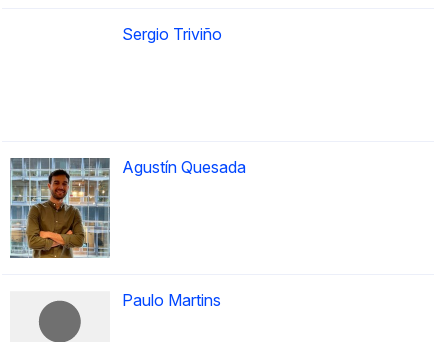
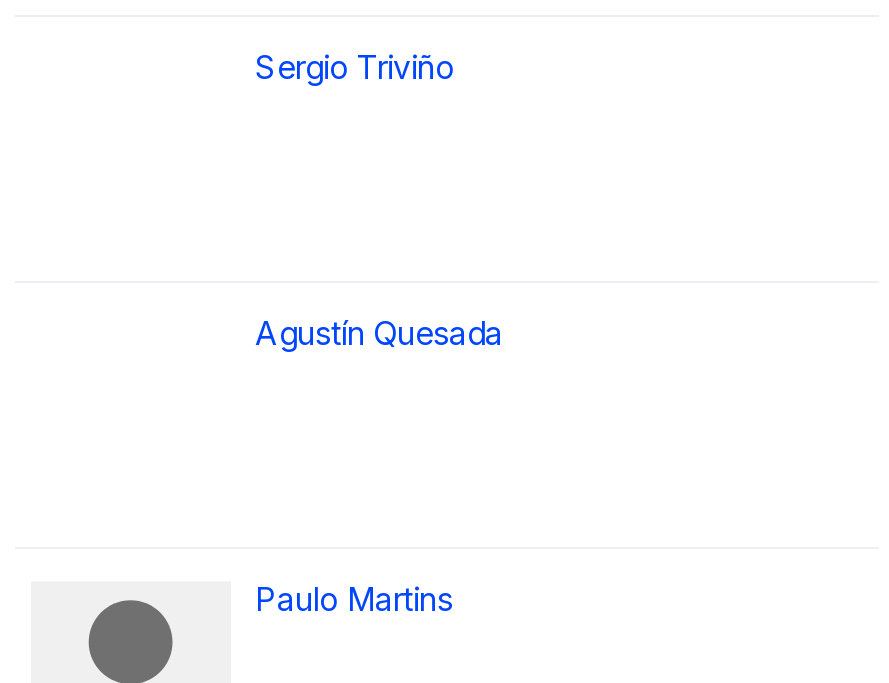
- [image]
